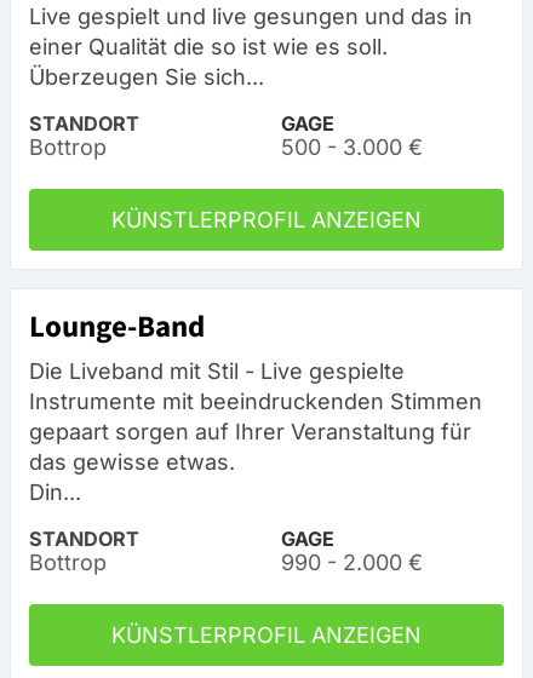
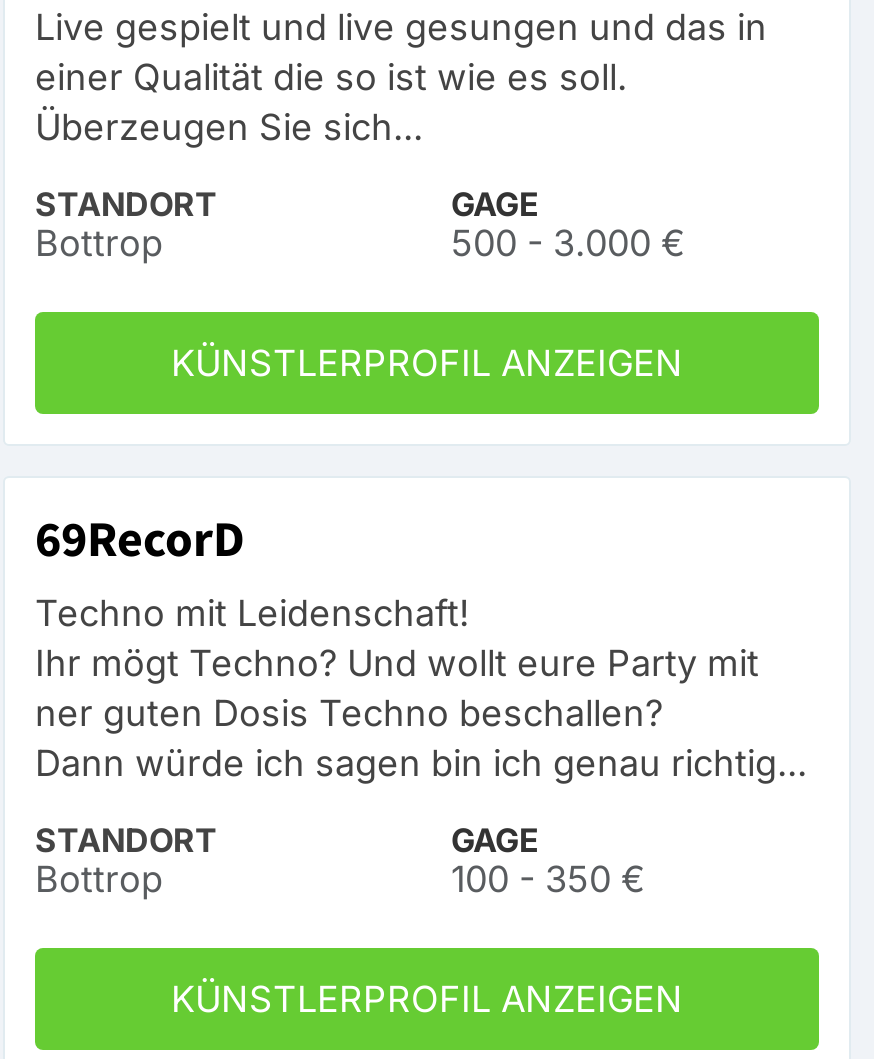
- Lounge-Band
- Die Liveband mit Stil - Live gespielte
- Instrumente mit beeindruckenden Stimmen
- gepaart sorgen auf Ihrer Veranstaltung für
- das gewisse etwas.
- Din...
+ 69RecorD
+ Techno mit Leidenschaft!
+ Ihr mögt Techno? Und wollt eure Party mit
+ ner guten Dosis Techno beschallen?
+ Dann würde ich sagen bin ich genau richtig...

- 990 - 2.000 €
+ 100 - 350 €
